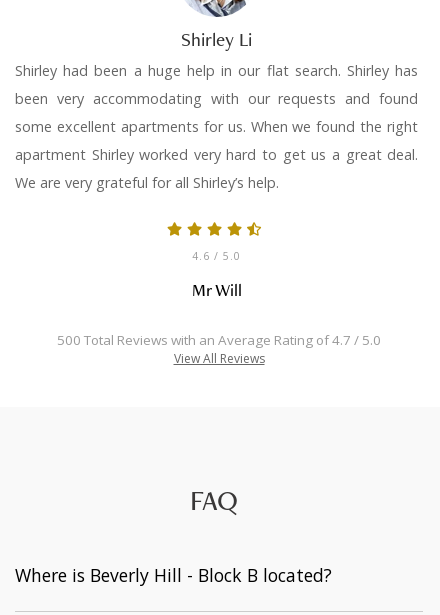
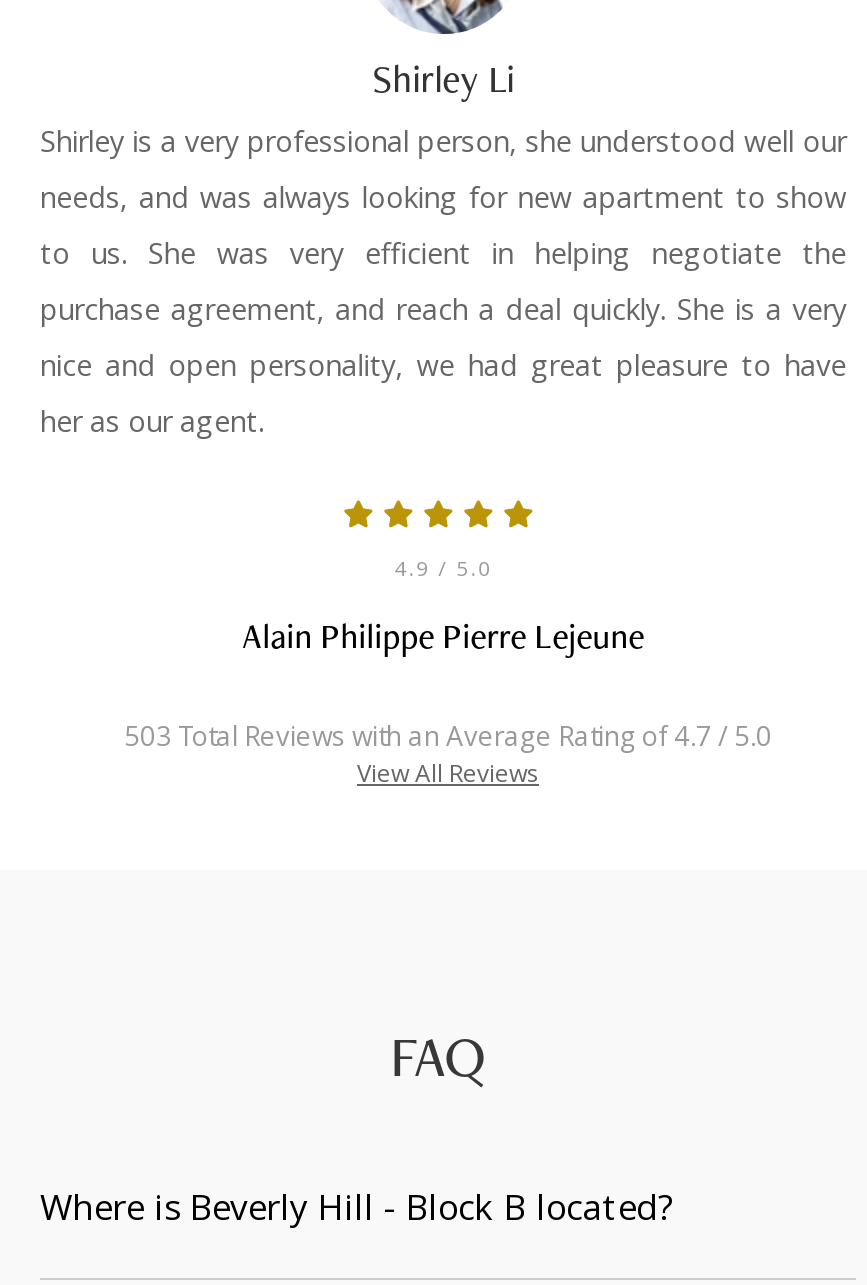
- Shirley had been a huge help in our flat search. Shirley has
- been very accommodating with our requests and found
- some excellent apartments for us. When we found the right
- apartment Shirley worked very hard to get us a great deal.
- We are very grateful for all Shirley’s help.
+ Shirley is a very professional person, she understood well our
+ needs, and was always looking for new apartment to show
+ to us. She was very efficient in helping negotiate the
+ purchase agreement, and reach a deal quickly. She is a very
+ nice and open personality, we had great pleasure to have
+ her as our agent.

- 4.6 / 5.0
- Mr Will
- 500 Total Reviews with an Average Rating of 4.7 / 5.0
+ 4.9 / 5.0
+ Alain Philippe Pierre Lejeune
+ 503 Total Reviews with an Average Rating of 4.7 / 5.0
